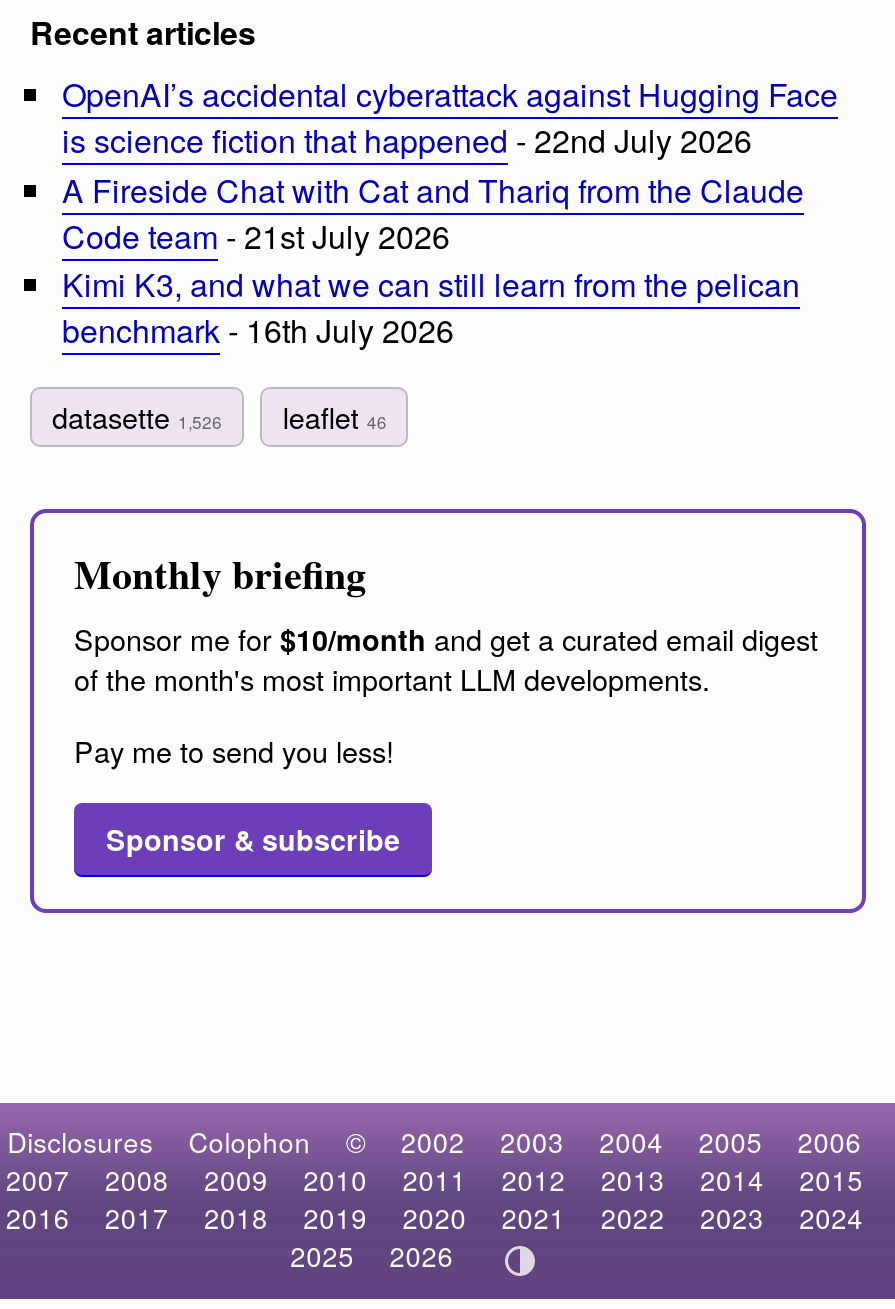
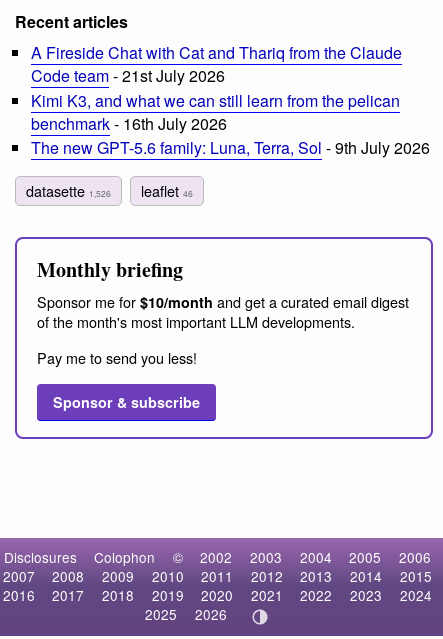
- OpenAI’s accidental cyberattack against Hugging Face
- is science fiction that happened- 22nd July 2026

moved up: A Fireside Chat with Cat and Thariq from the Claude | Code team- 21st July 2026 | Kimi K3, and what we can still learn from the pelican | benchmark- 16th July 2026

+ The new GPT-5.6 family: Luna, Terra, Sol - 9th July 2026
